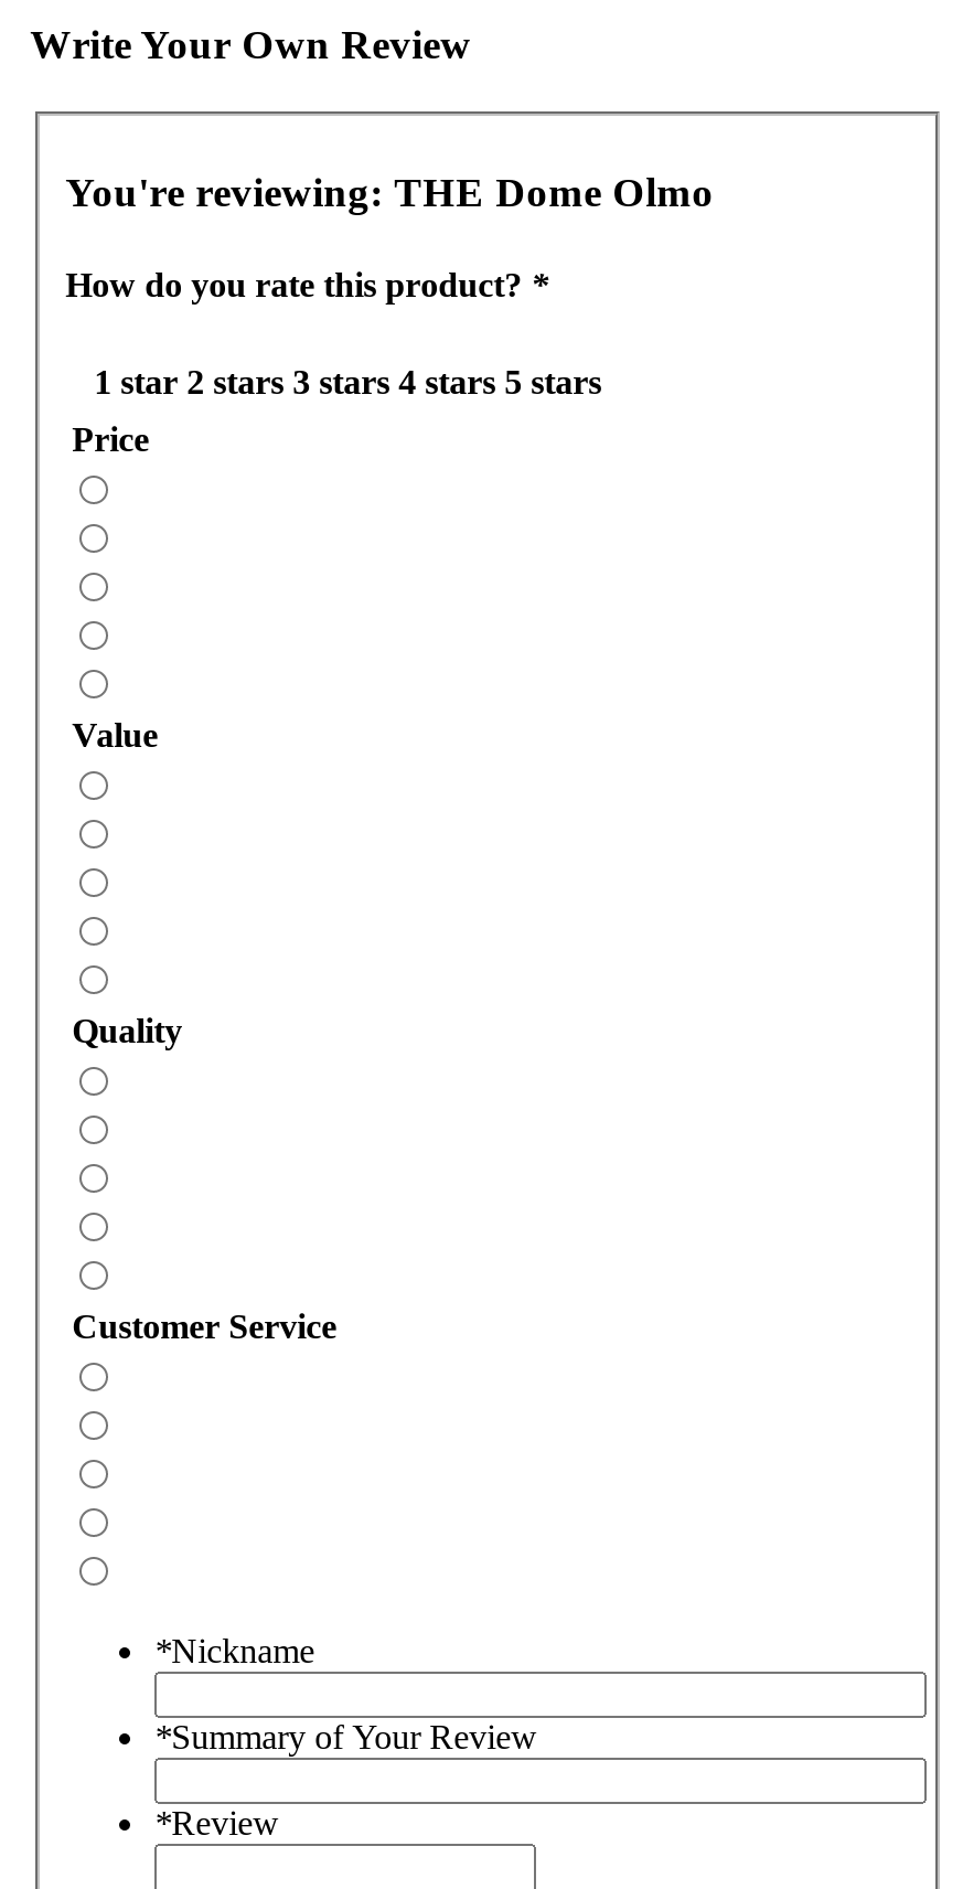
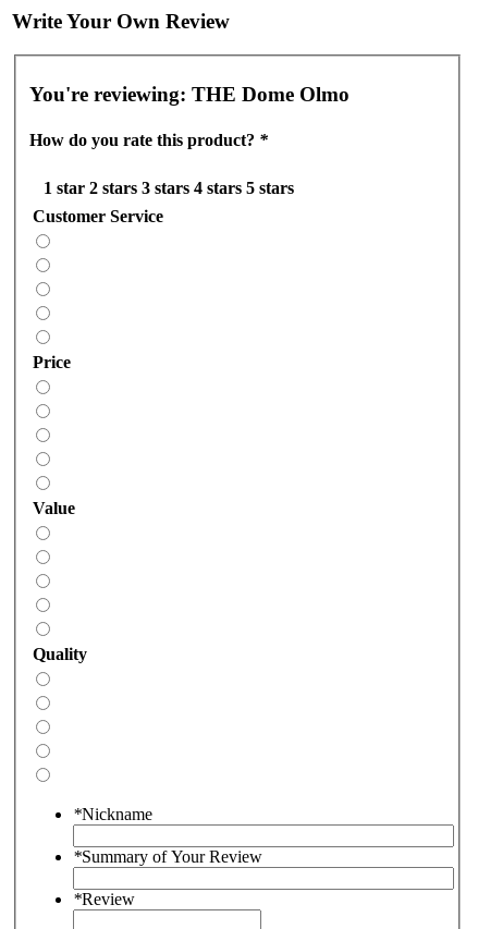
moved down: Price | Value | Quality

moved up: Customer Service
